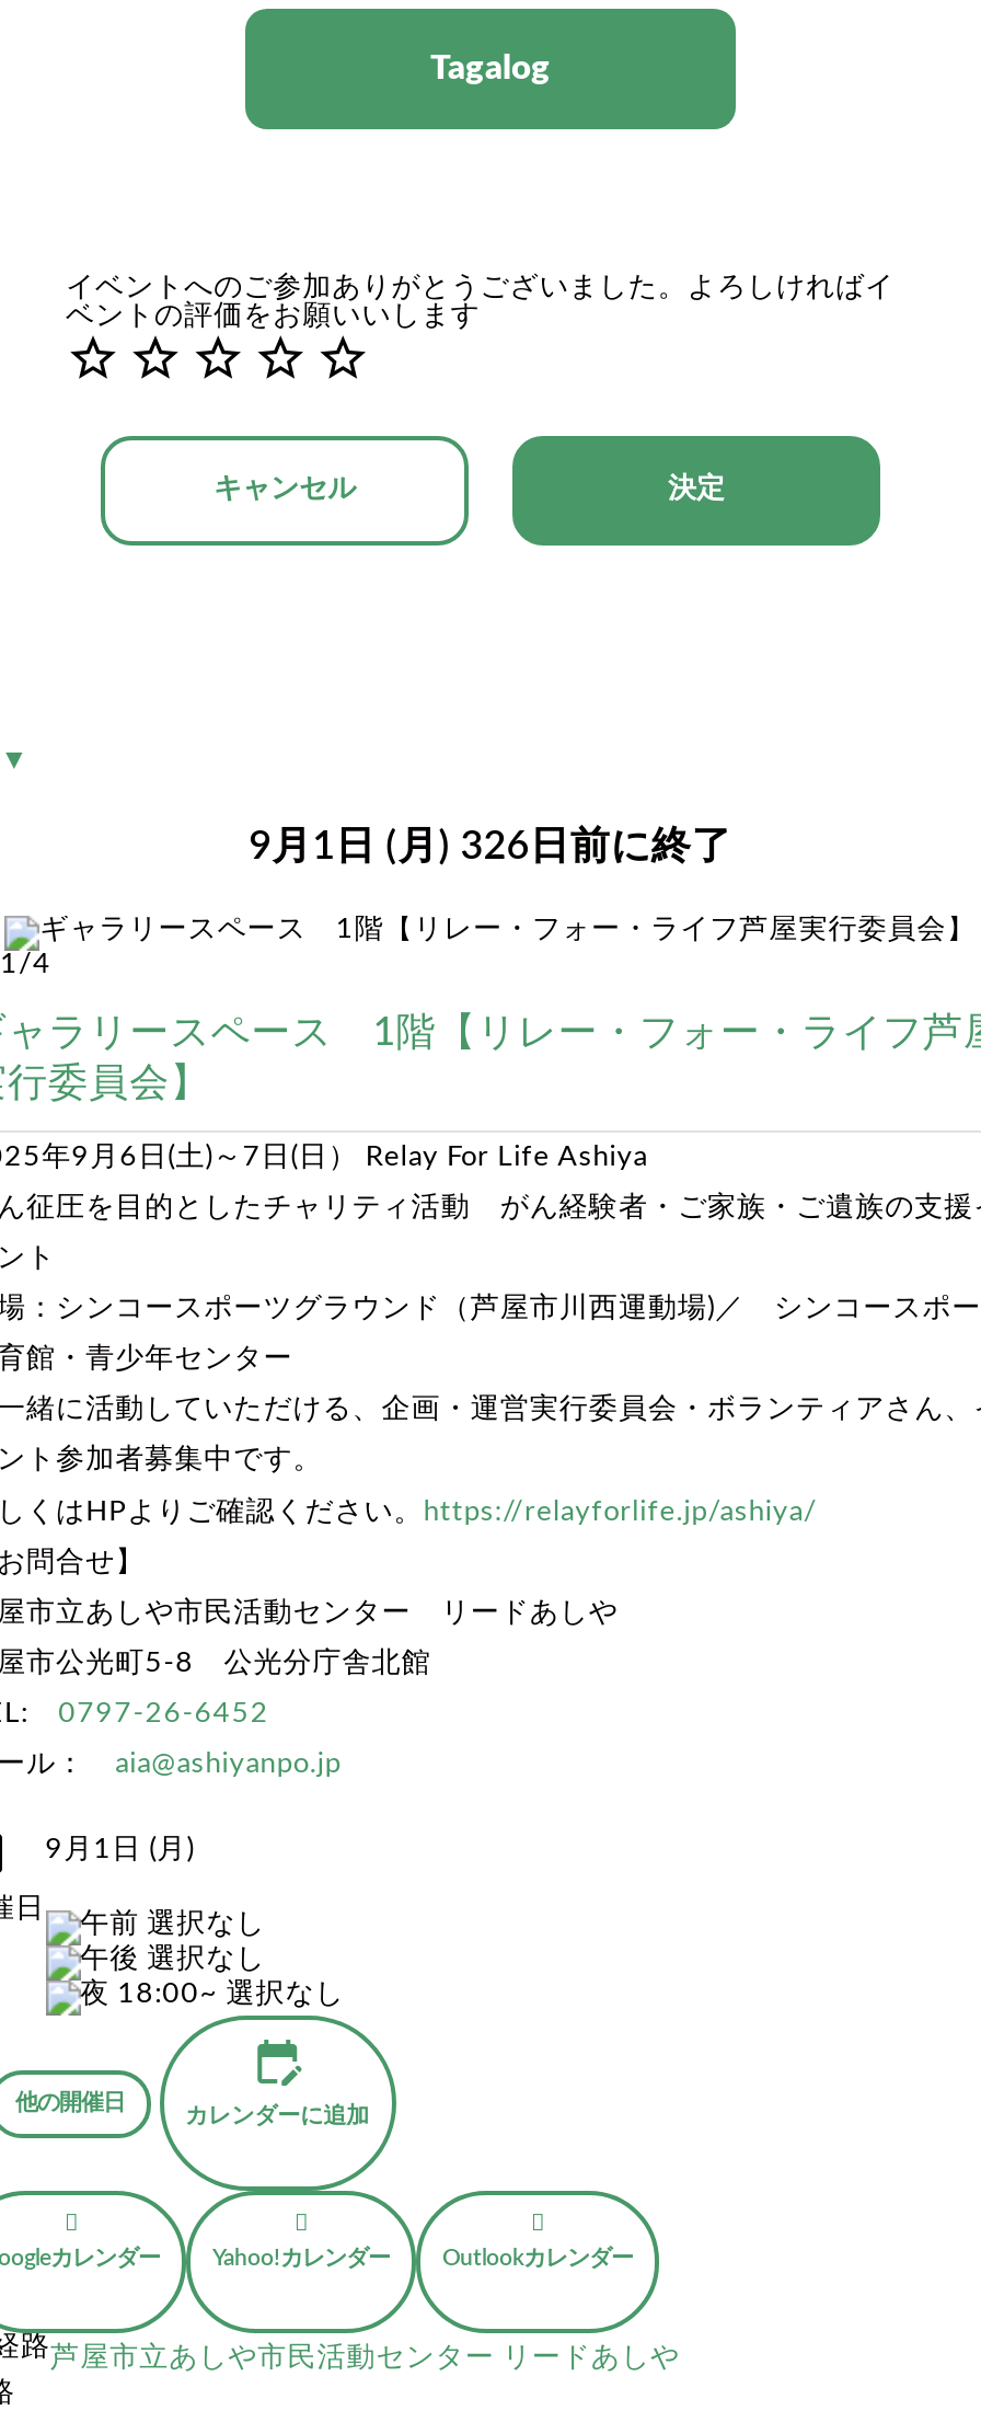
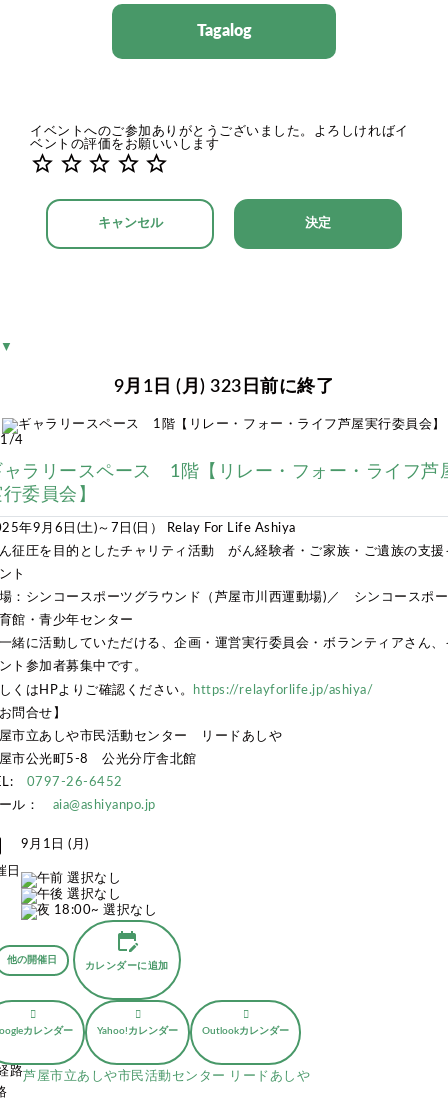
- 9月1日 (月) 326日前に終了
+ 9月1日 (月) 323日前に終了
